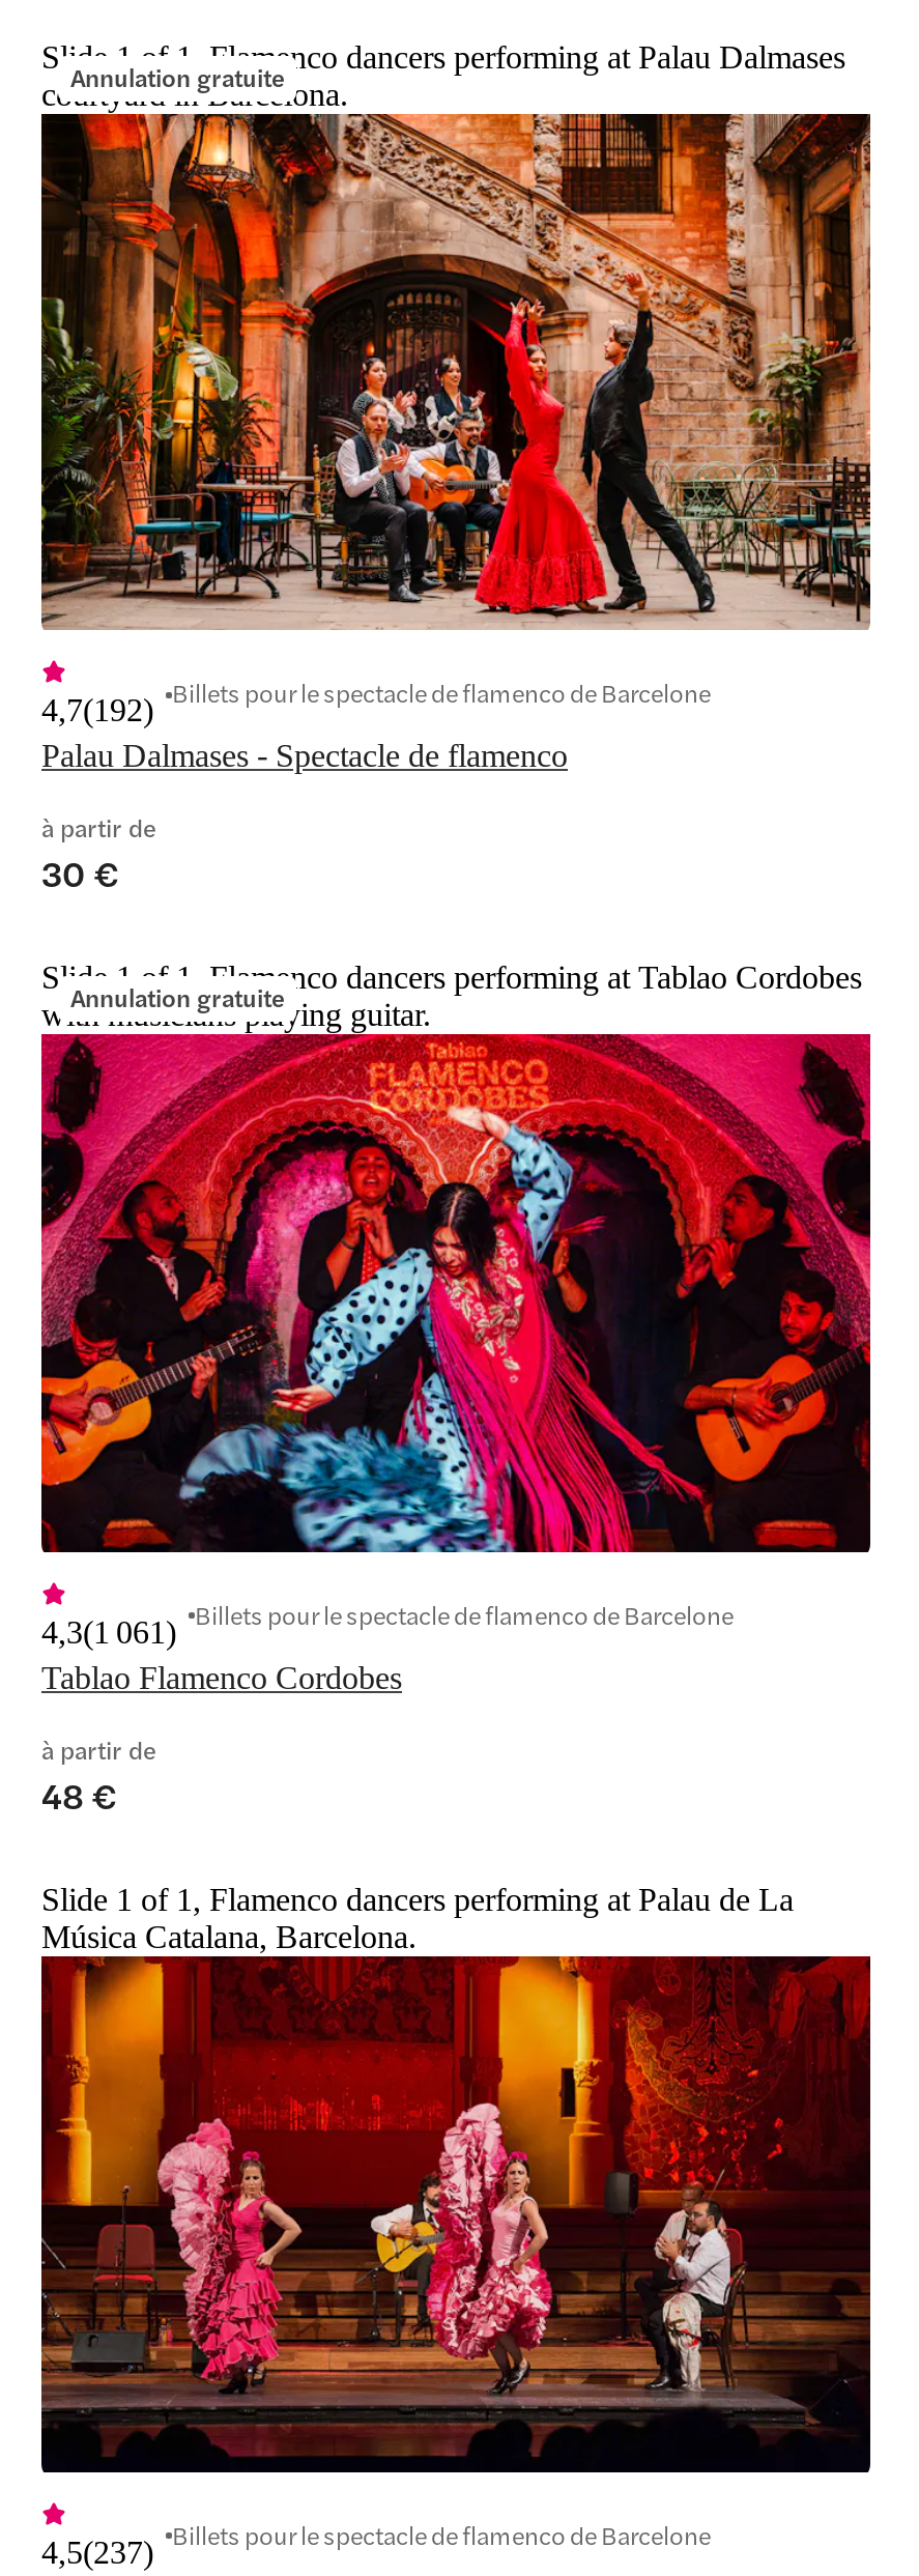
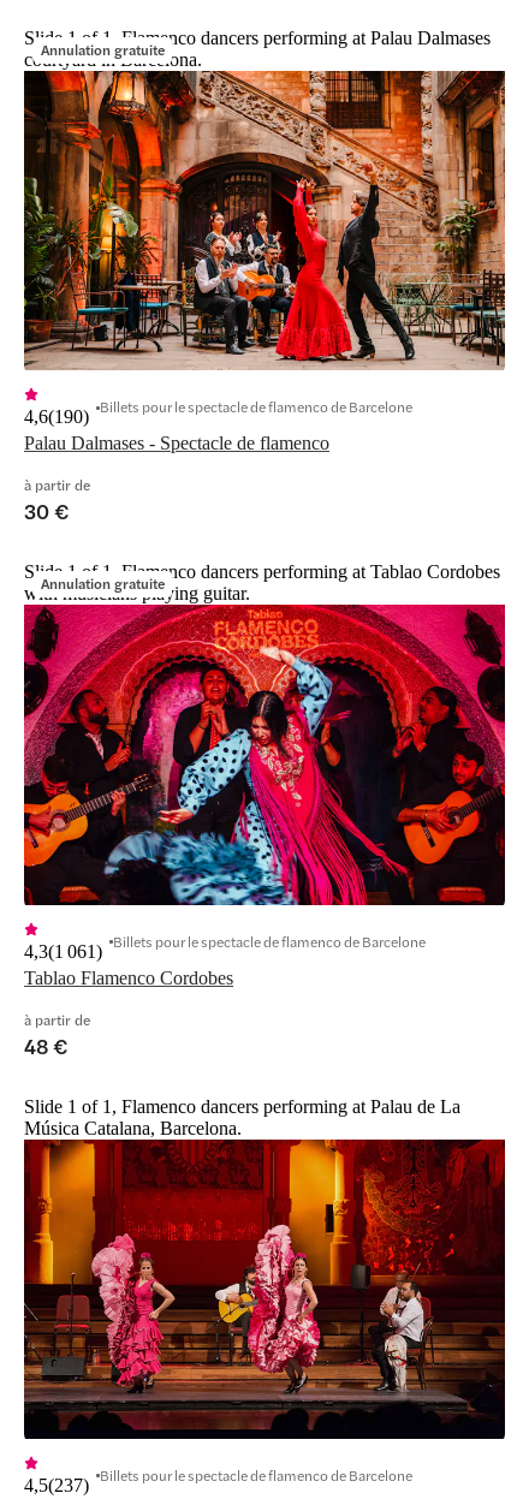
- 4,7(192) Billets pour le spectacle de flamenco de Barcelone
+ 4,6(190) Billets pour le spectacle de flamenco de Barcelone
